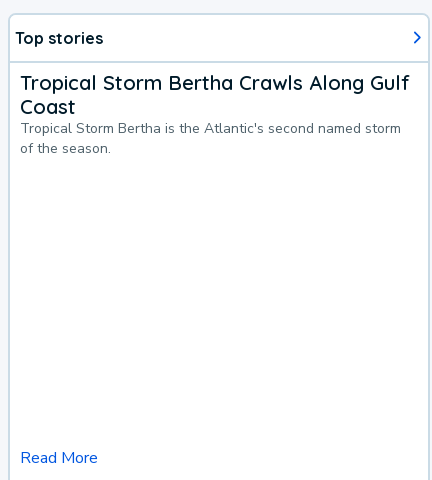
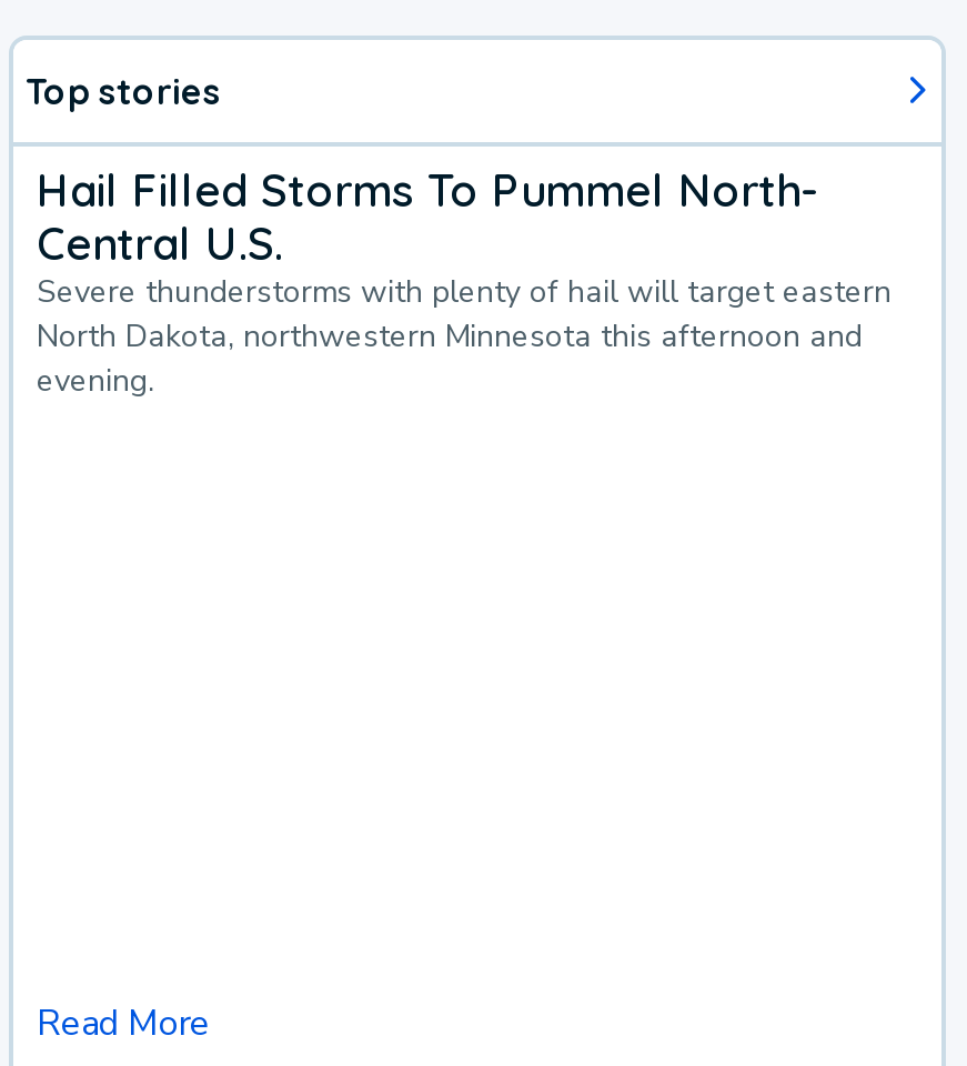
- Tropical Storm Bertha Crawls Along Gulf
- Coast
- Tropical Storm Bertha is the Atlantic's second named storm
- of the season.
+ Hail Filled Storms To Pummel North-
+ Central U.S.
+ Severe thunderstorms with plenty of hail will target eastern
+ North Dakota, northwestern Minnesota this afternoon and
+ evening.
